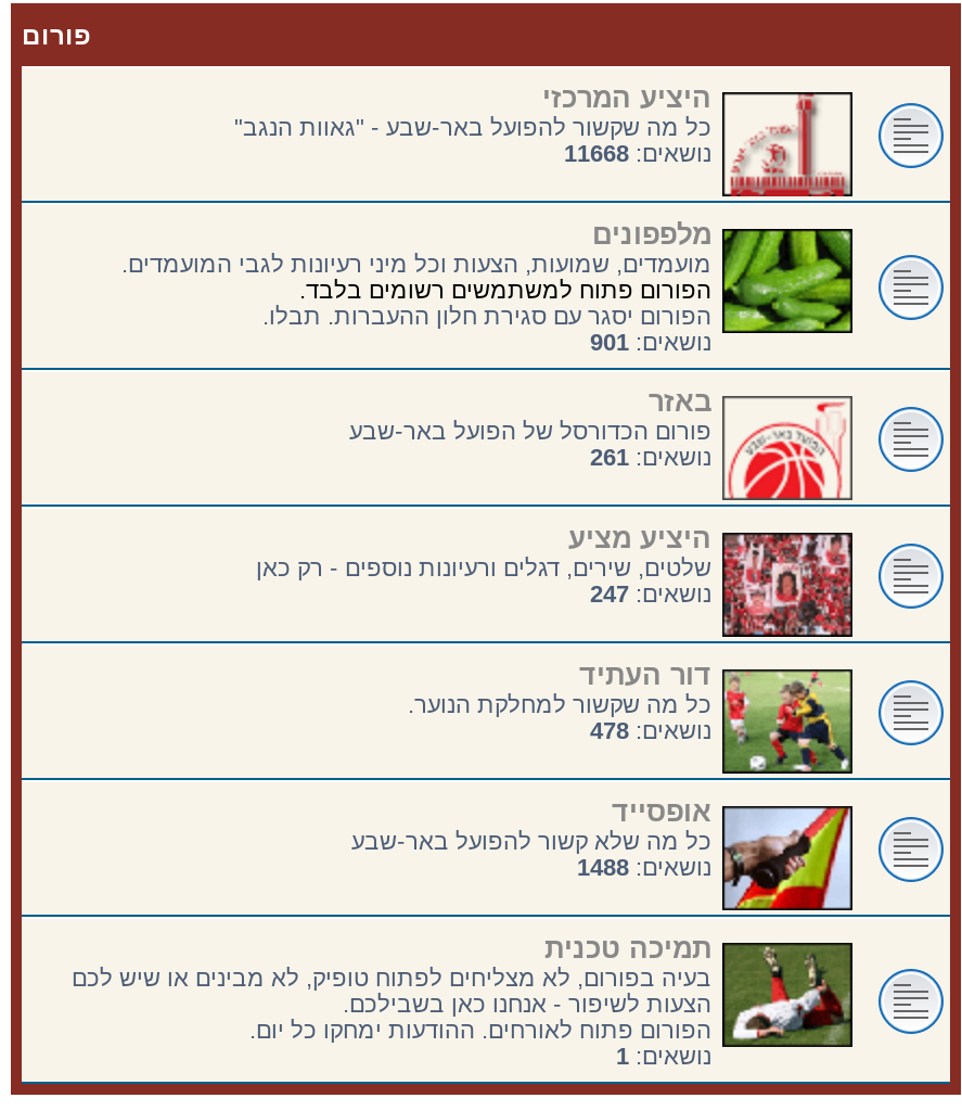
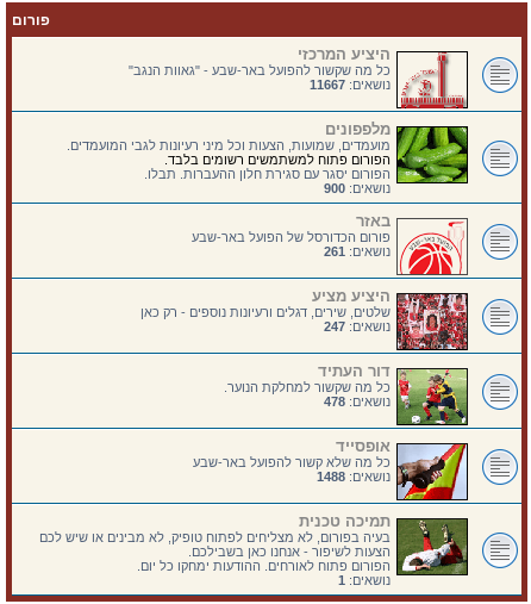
- נושאים: 11668
+ נושאים: 11667

- נושאים: 901
+ נושאים: 900
